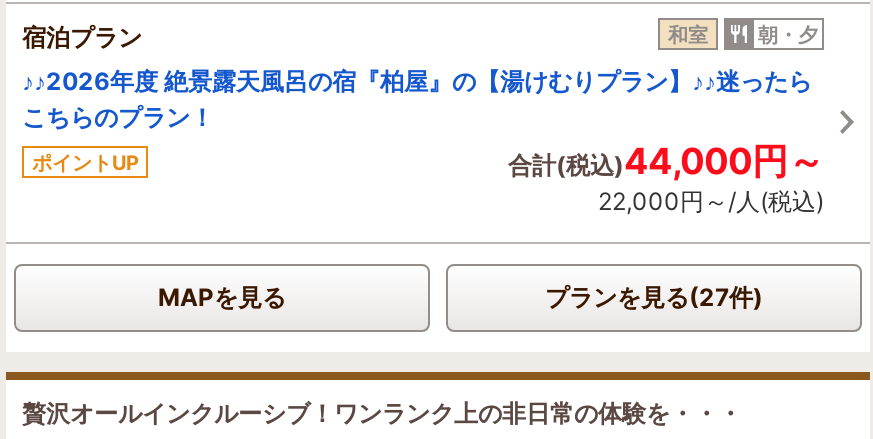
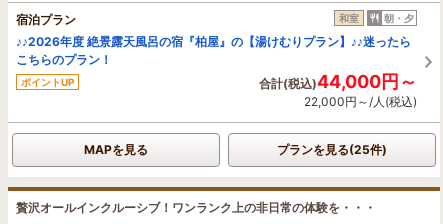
- プランを見る(27件)
+ プランを見る(25件)
